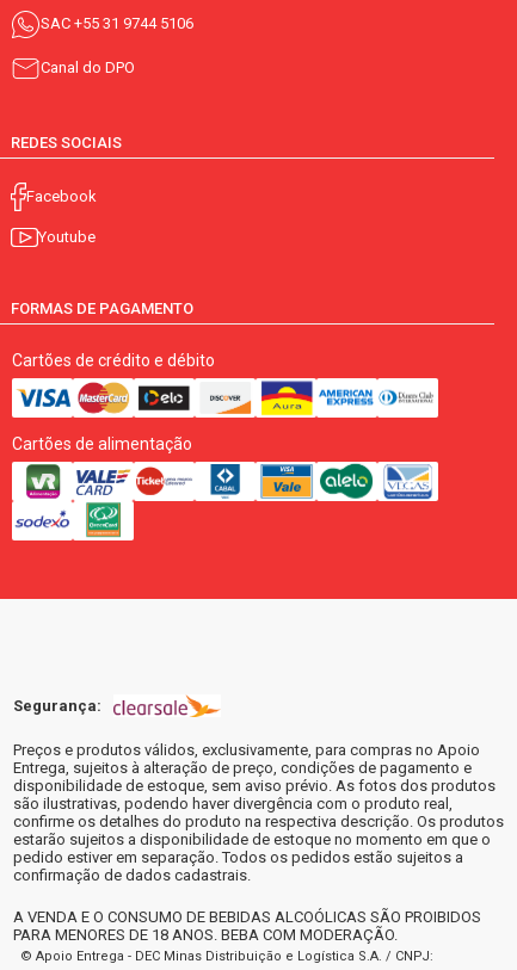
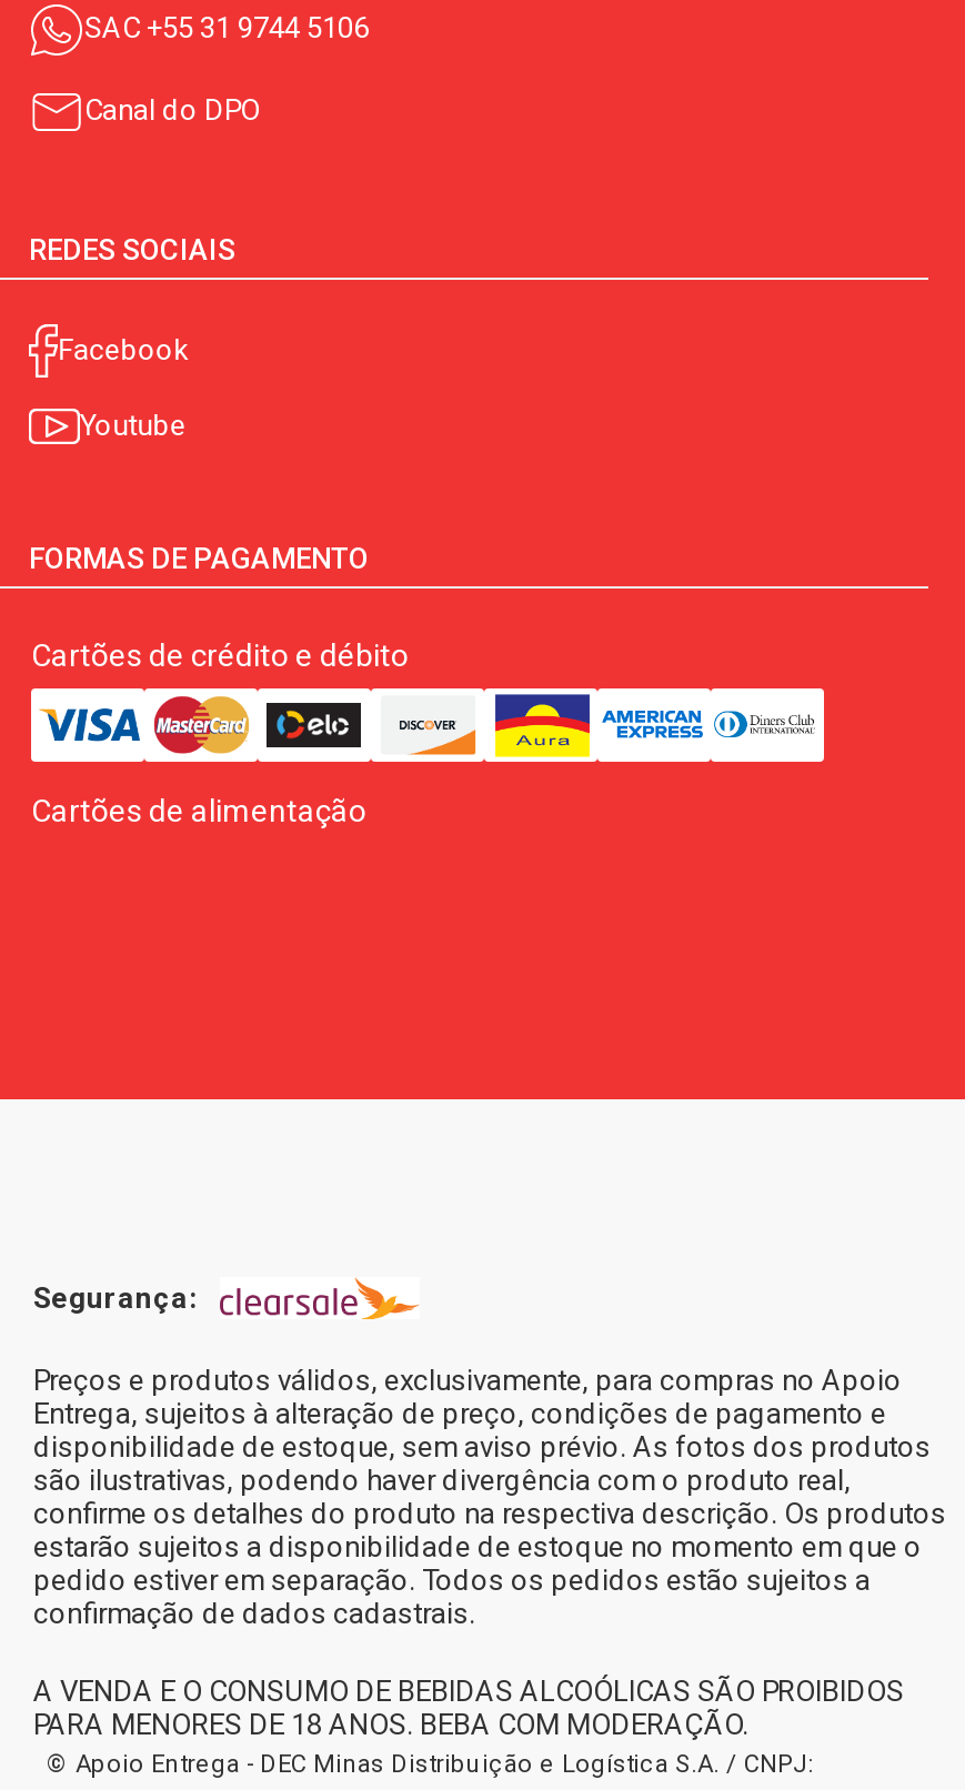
- [image]
